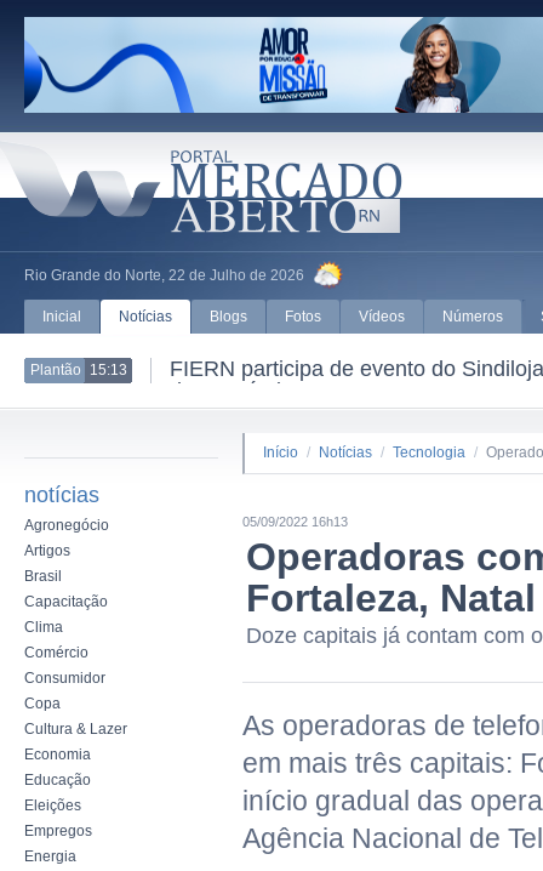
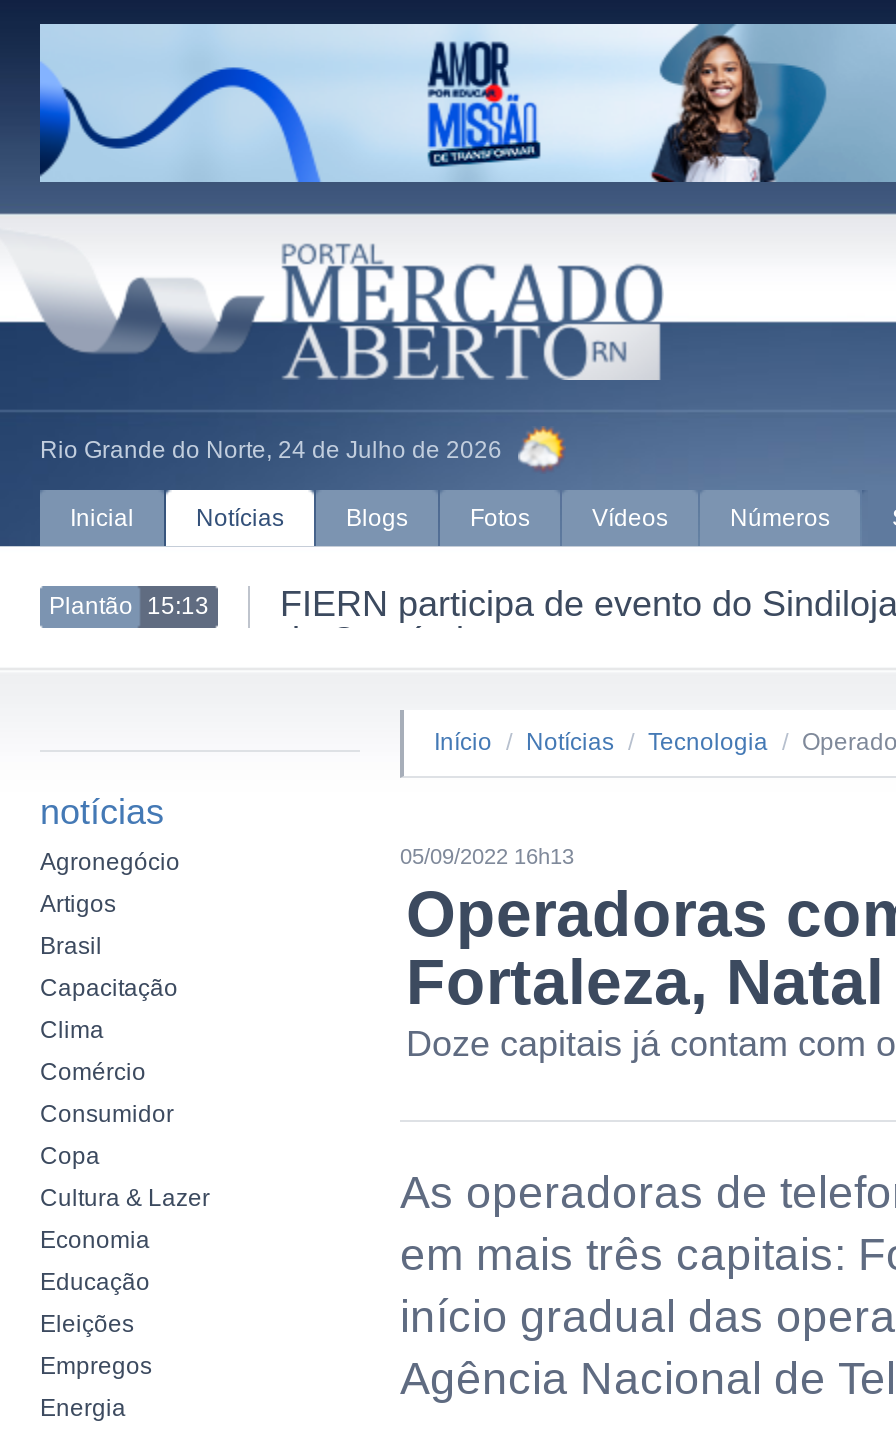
- Rio Grande do Norte, 22 de Julho de 2026
+ Rio Grande do Norte, 24 de Julho de 2026
